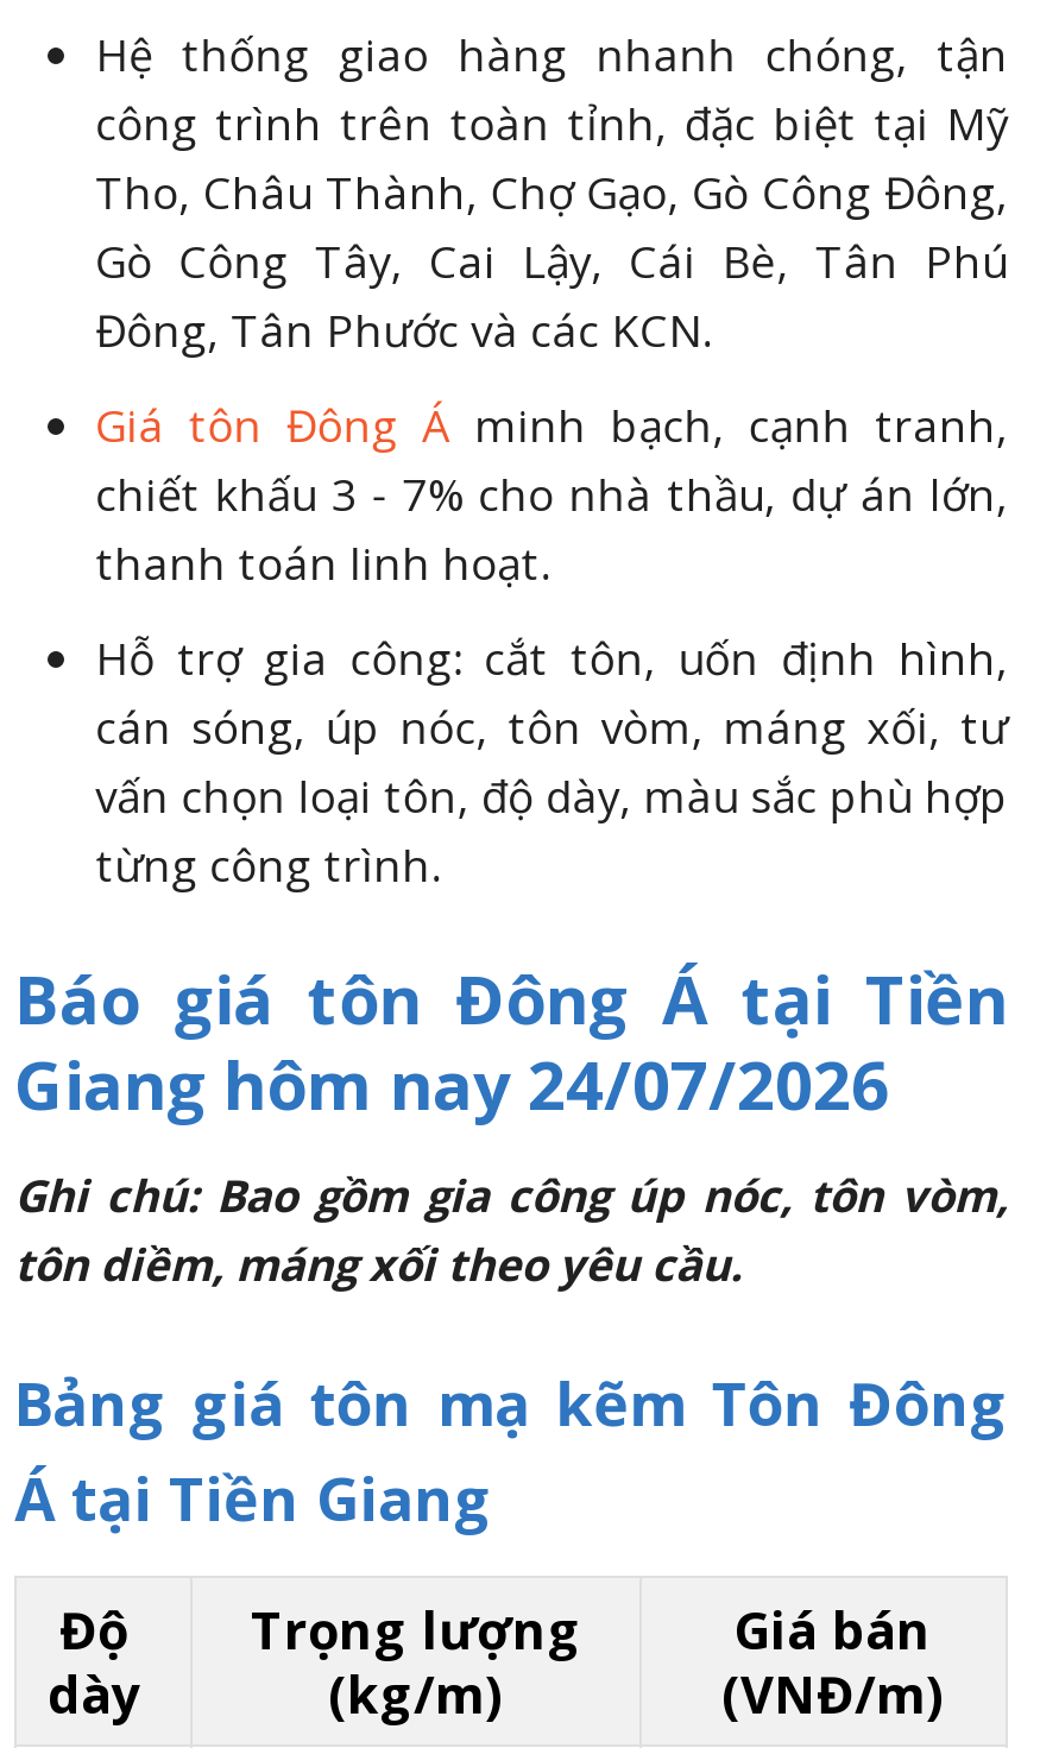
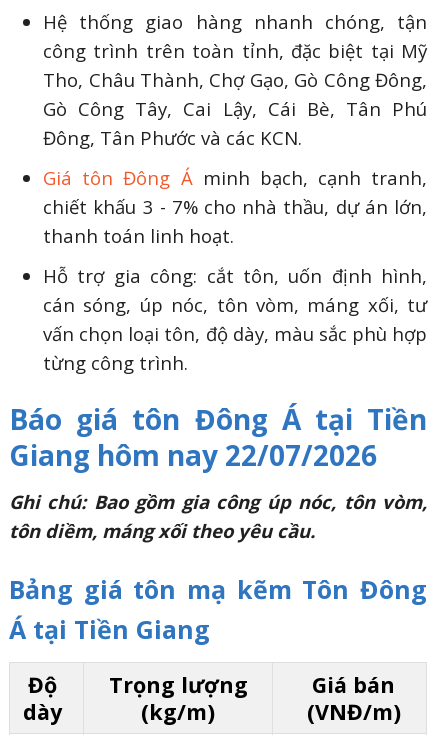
- Giang hôm nay 24/07/2026
+ Giang hôm nay 22/07/2026
